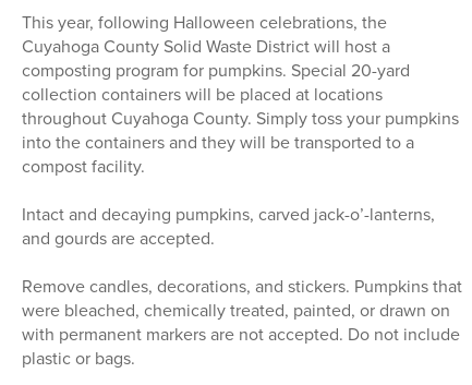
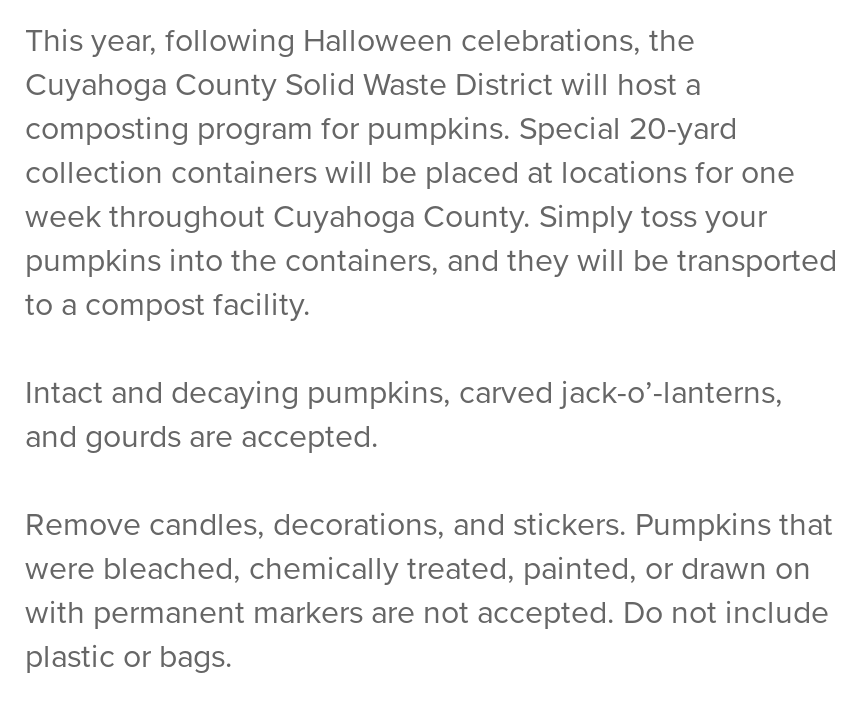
- collection containers will be placed at locations
- throughout Cuyahoga County. Simply toss your pumpkins
- into the containers and they will be transported to a
- compost facility.
+ collection containers will be placed at locations for one
+ week throughout Cuyahoga County. Simply toss your
+ pumpkins into the containers, and they will be transported
+ to a compost facility.
